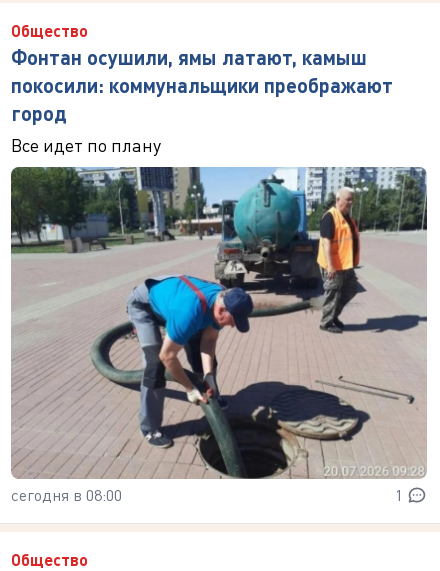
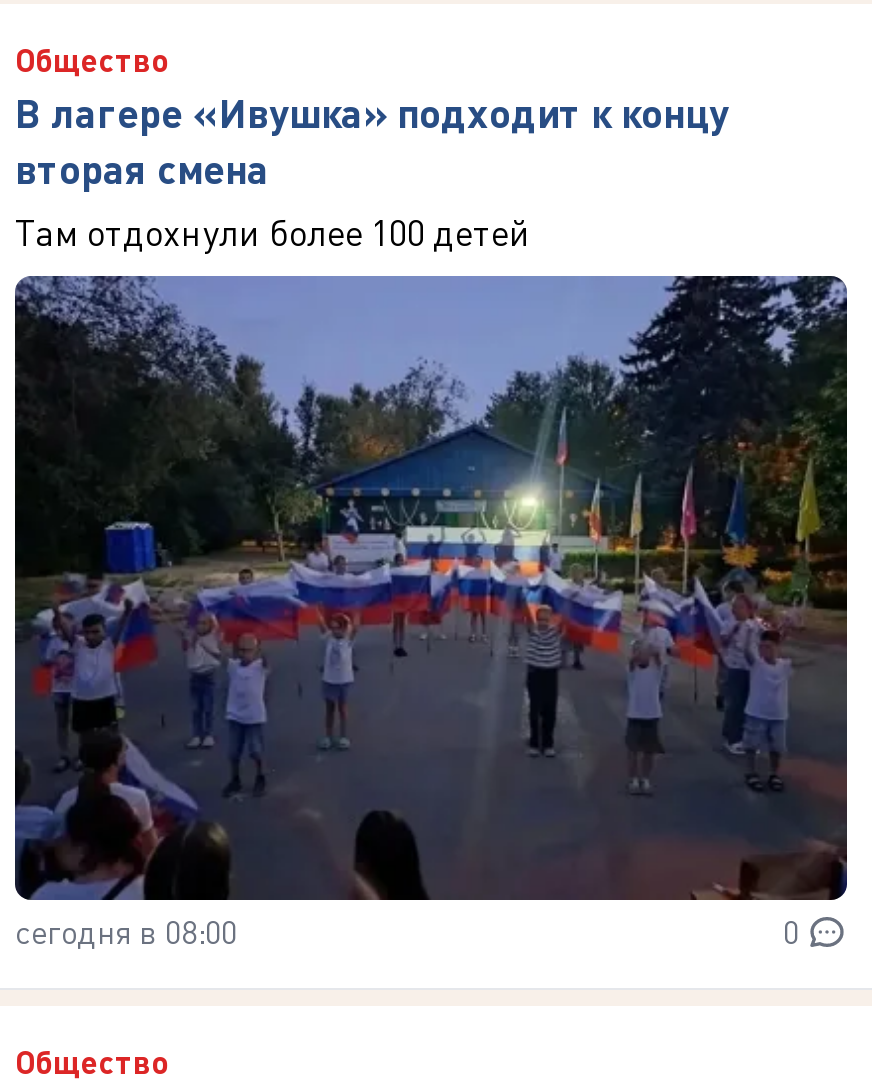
- Фонтан осушили, ямы латают, камыш
- покосили: коммунальщики преображают
- город
- Все идет по плану
+ В лагере «Ивушка» подходит к концу
+ вторая смена
+ Там отдохнули более 100 детей

- [image]
- 1
+ [image]
+ 0
